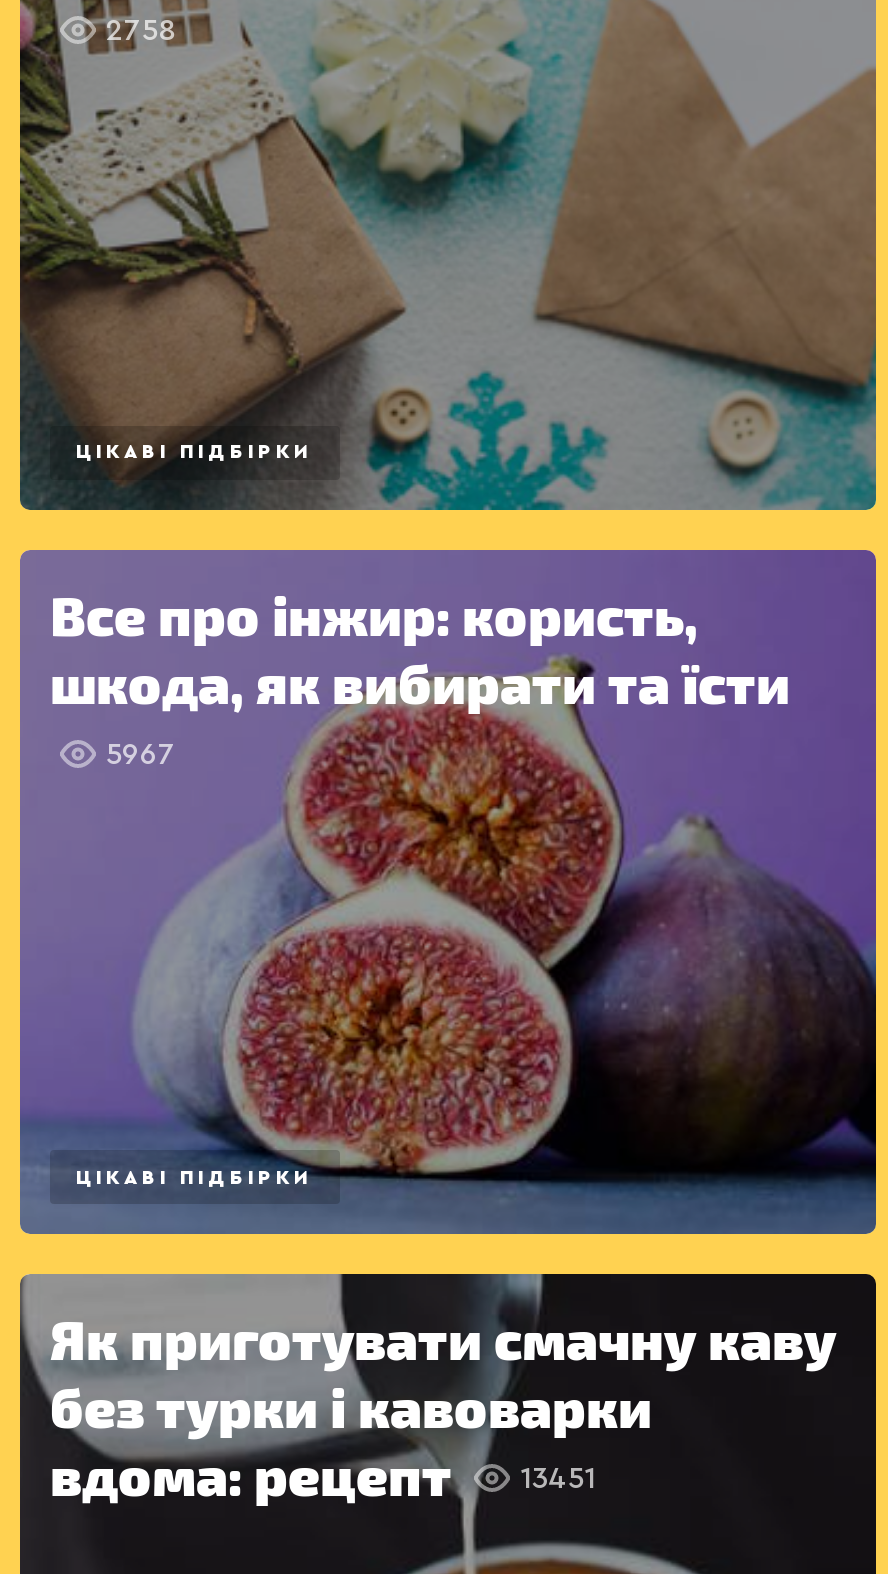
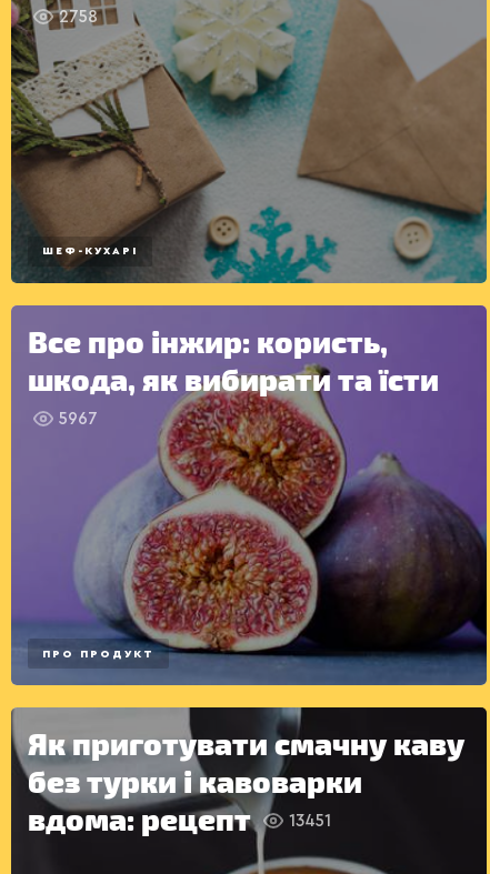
- ЦІКАВІ ПІДБІРКИ
+ ШЕФ-КУХАРІ

- ЦІКАВІ ПІДБІРКИ
+ ПРО ПРОДУКТ
